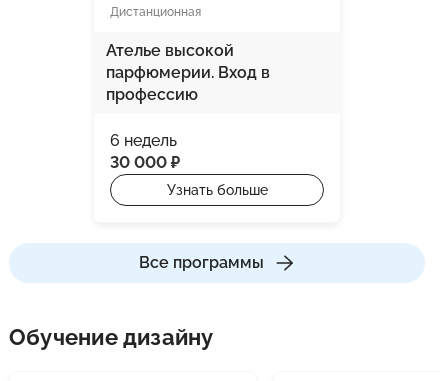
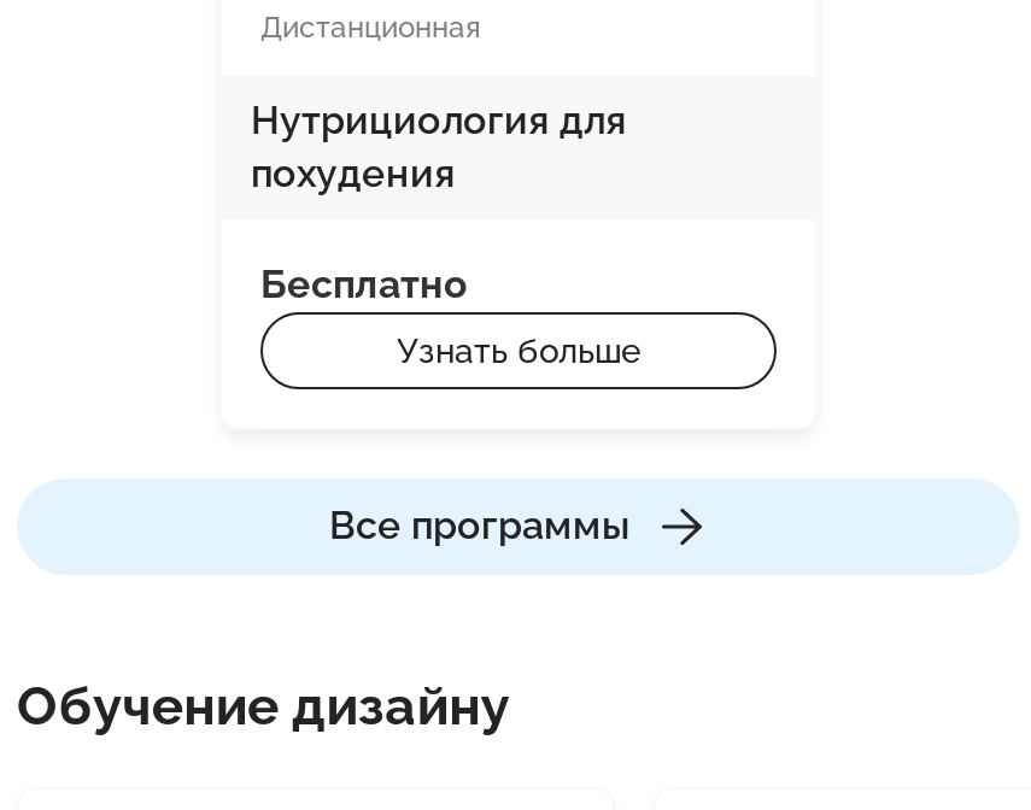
- Ателье высокой
- парфюмерии. Вход в
- профессию
+ Нутрициология для
+ похудения

- 6 недель
- 30 000 ₽
+ Бесплатно
